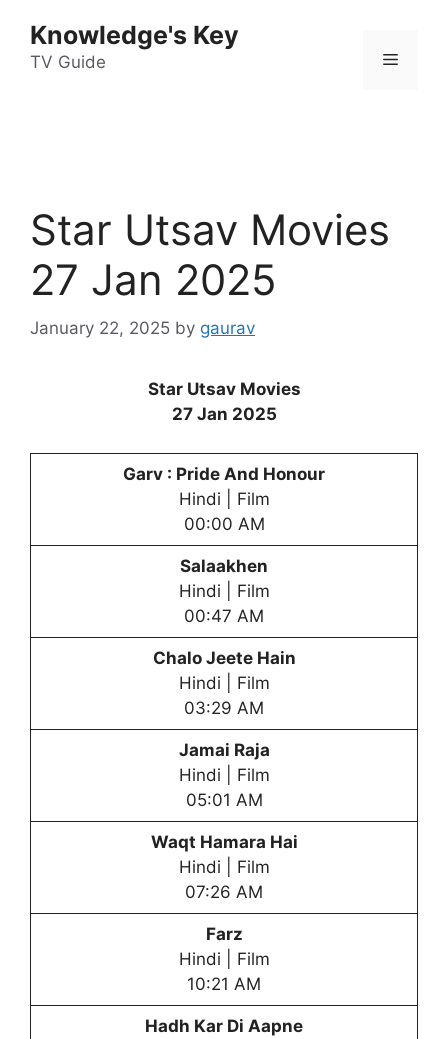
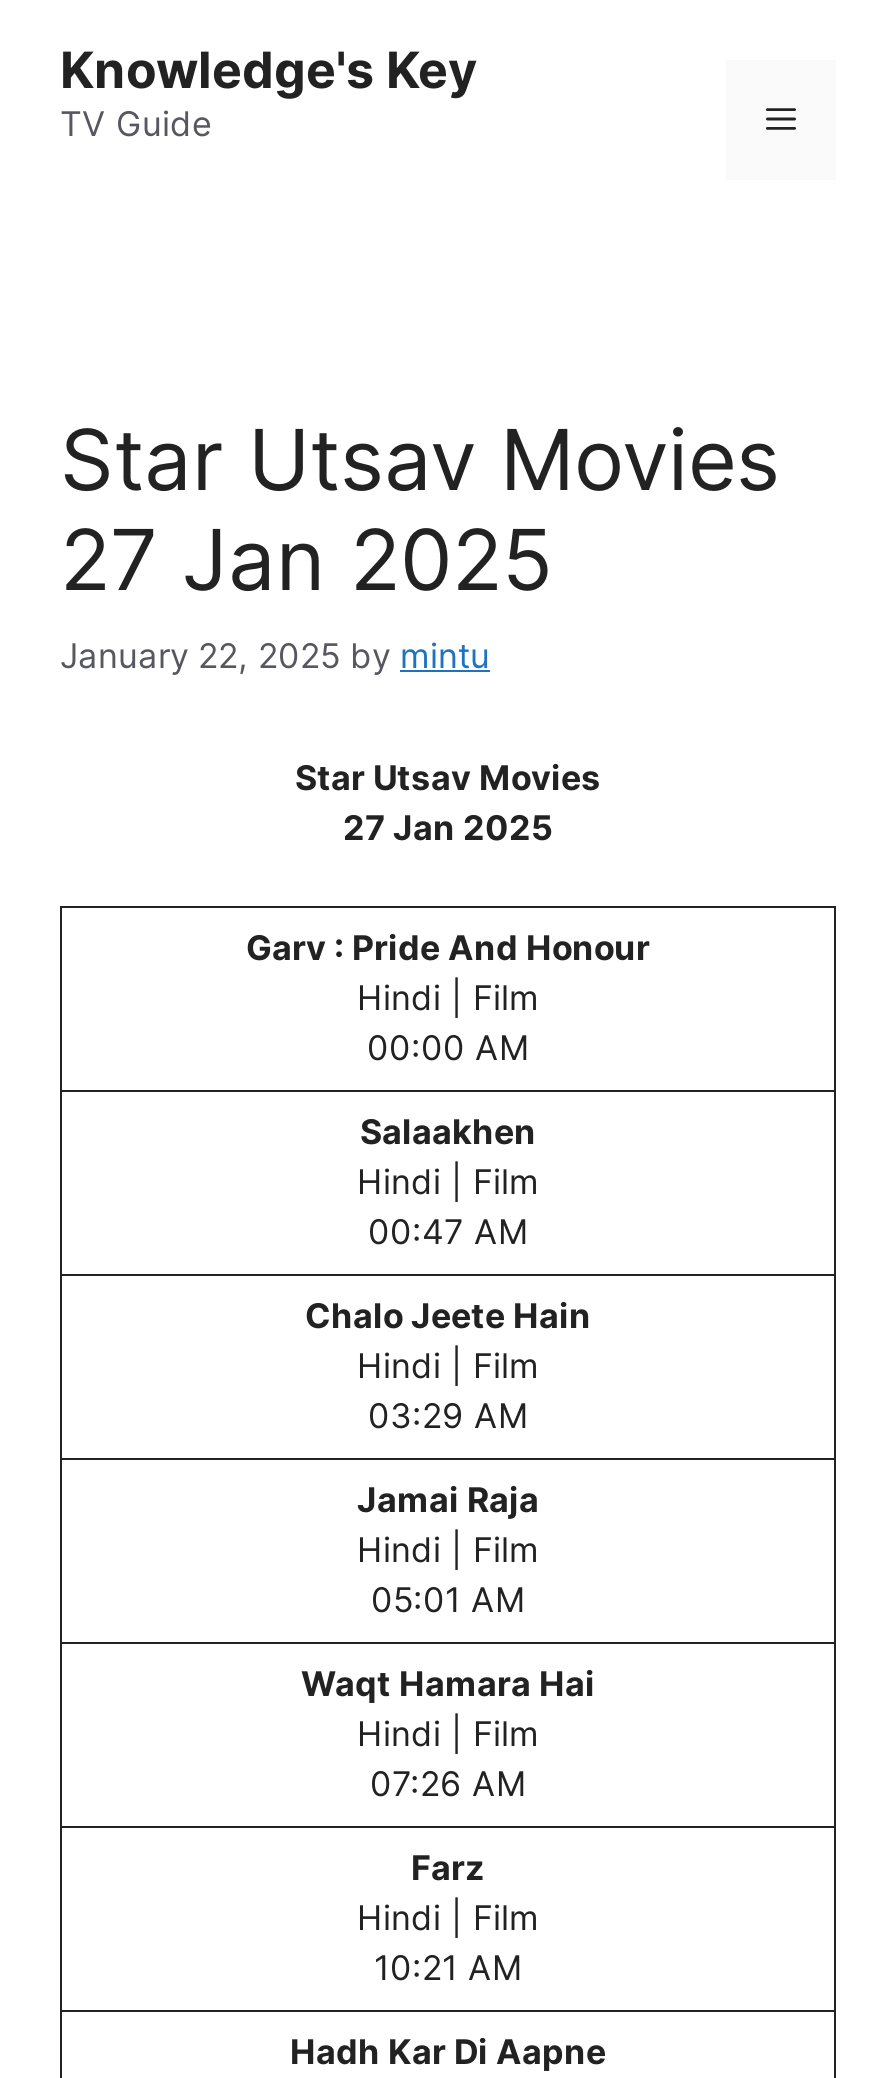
- January 22, 2025 by gaurav
+ January 22, 2025 by mintu
